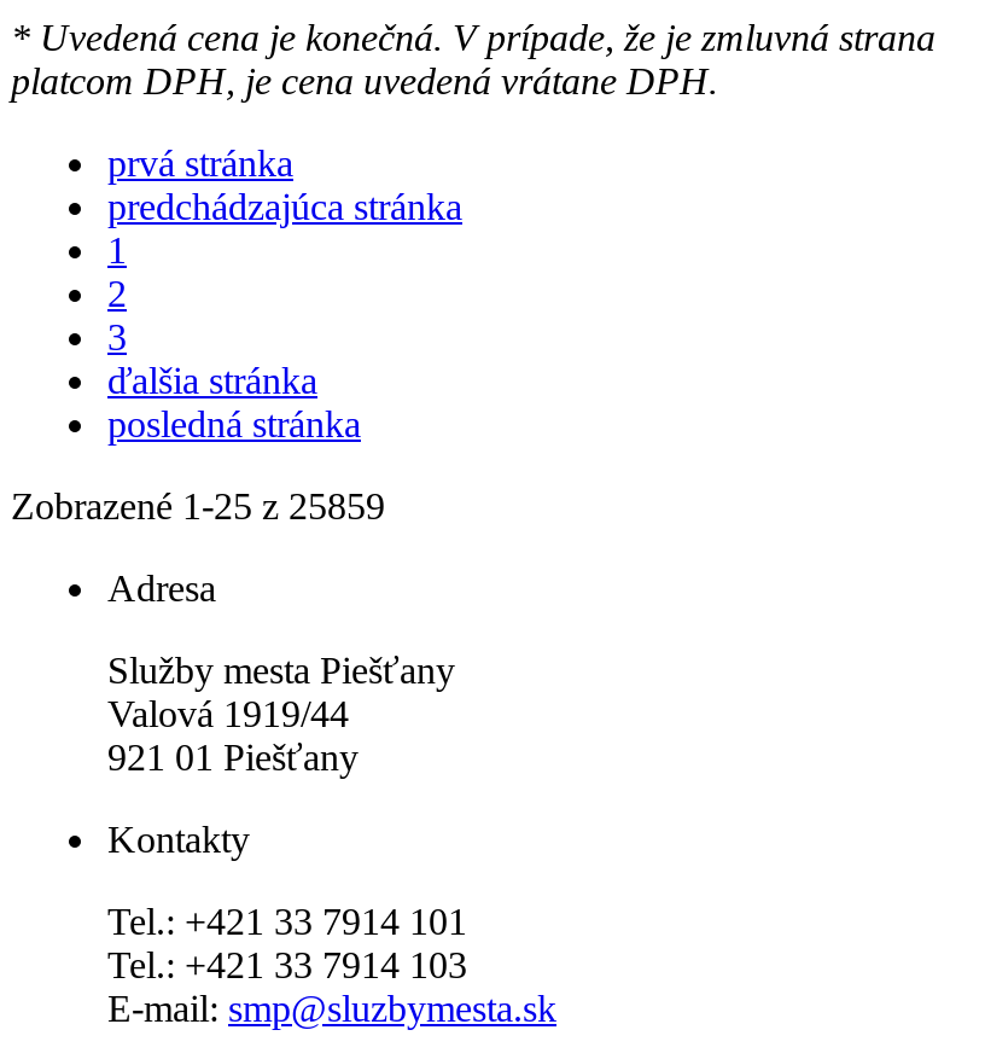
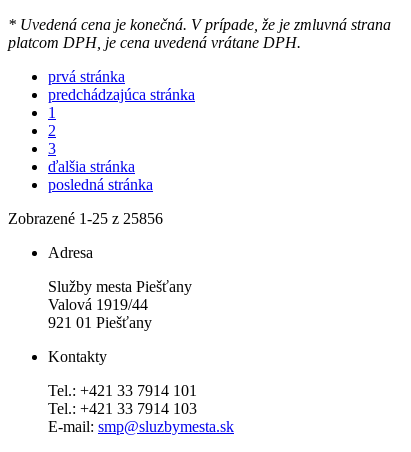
- Zobrazené 1 -25 z 25859
+ Zobrazené 1 -25 z 25856
